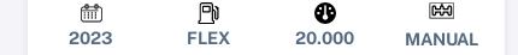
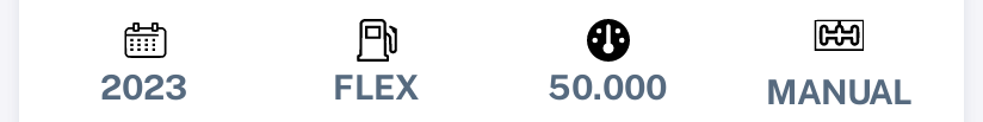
- 20.000
+ 50.000
